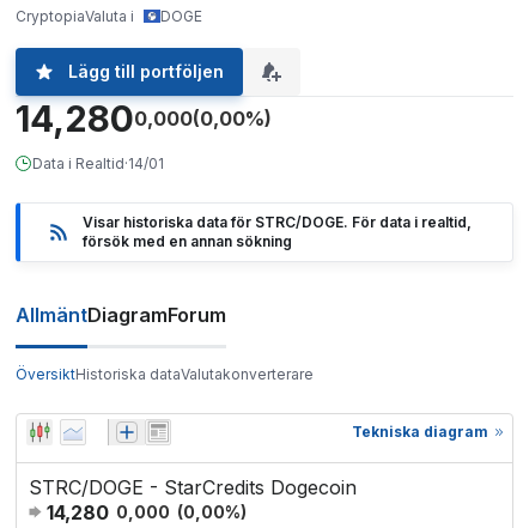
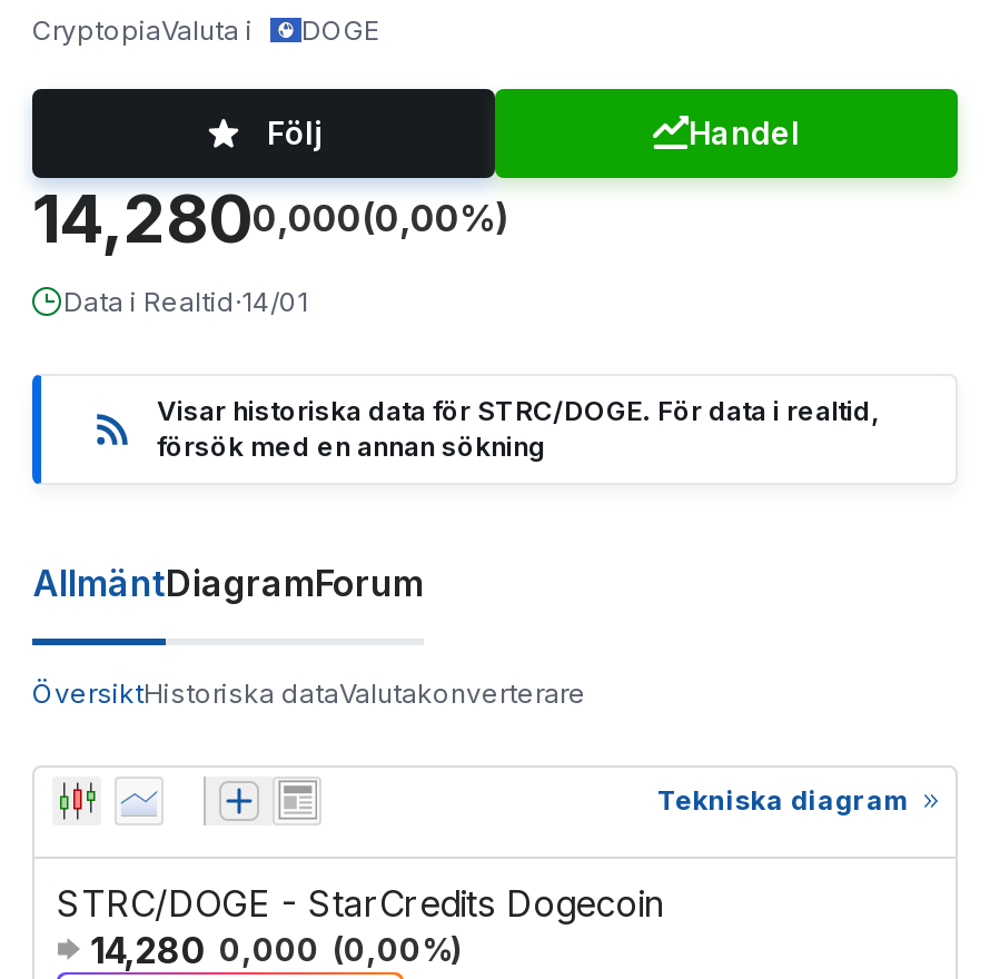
- Lägg till portföljen
+ Följ
+ Handel
